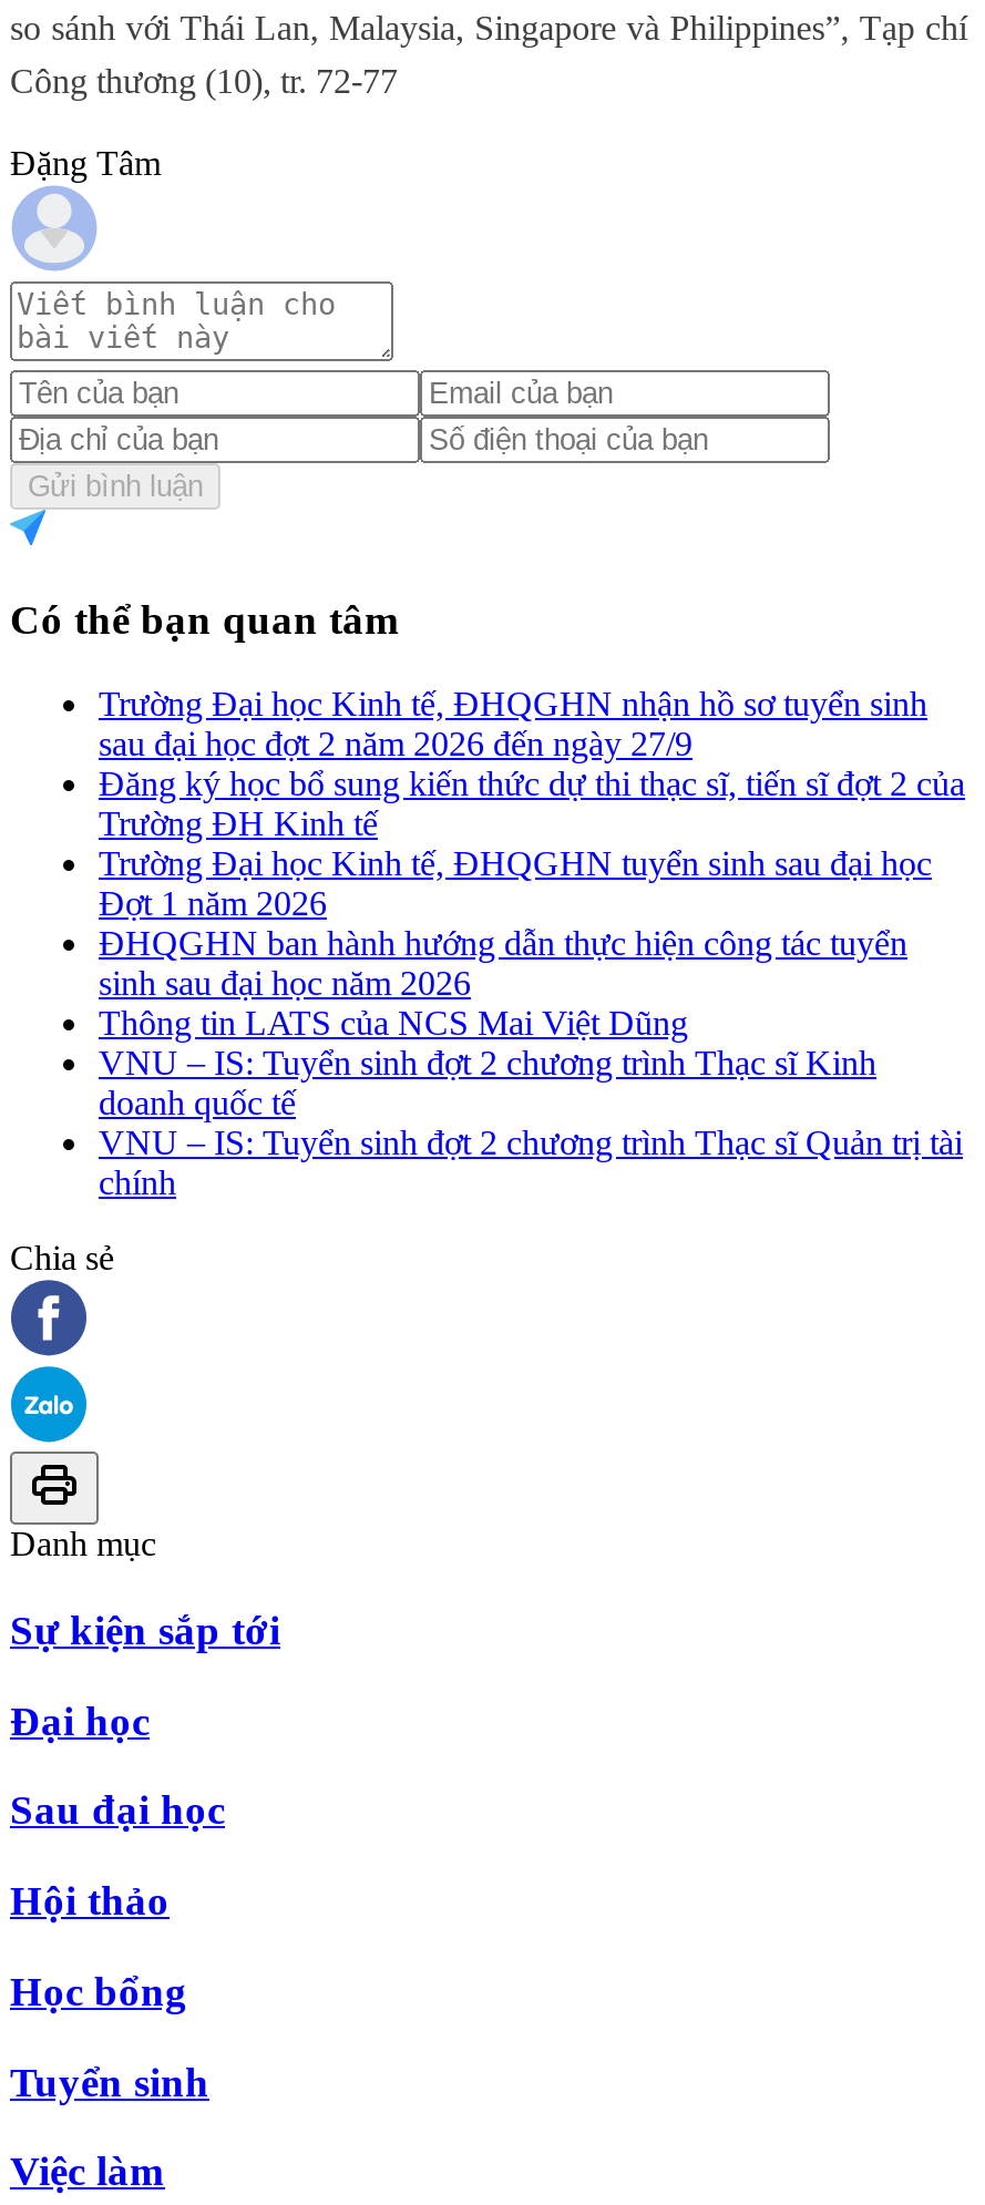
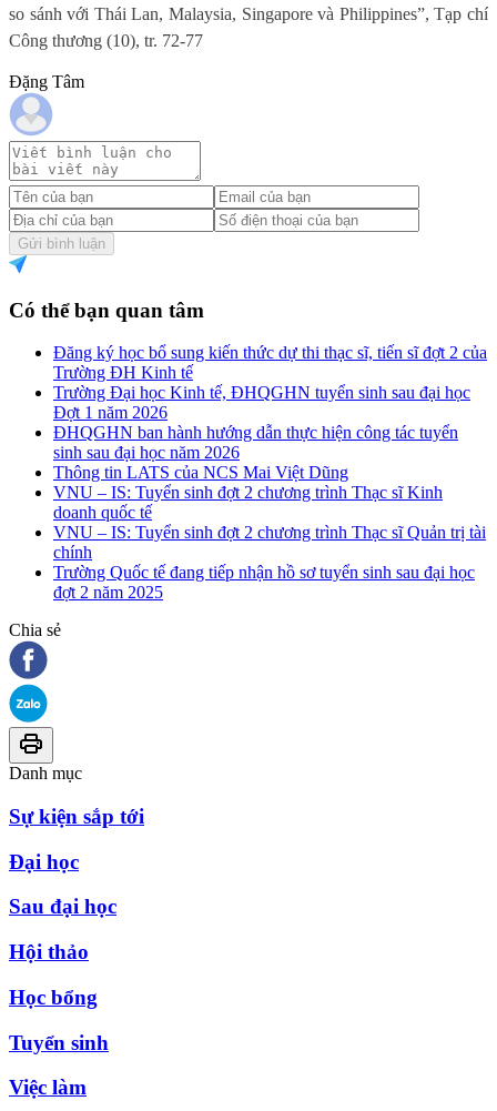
- Trường Đại học Kinh tế, ĐHQGHN nhận hồ sơ tuyển sinh
- sau đại học đợt 2 năm 2026 đến ngày 27/9

moved up: Đăng ký học bổ sung kiến thức dự thi thạc sĩ, tiến sĩ đợt 2 của | Trường ĐH Kinh tế | Trường Đại học Kinh tế, ĐHQGHN tuyển sinh sau đại học | ... | VNU – IS: Tuyển sinh đợt 2 chương trình Thạc sĩ Quản trị tài | chính

+ Trường Quốc tế đang tiếp nhận hồ sơ tuyển sinh sau đại học
+ đợt 2 năm 2025
